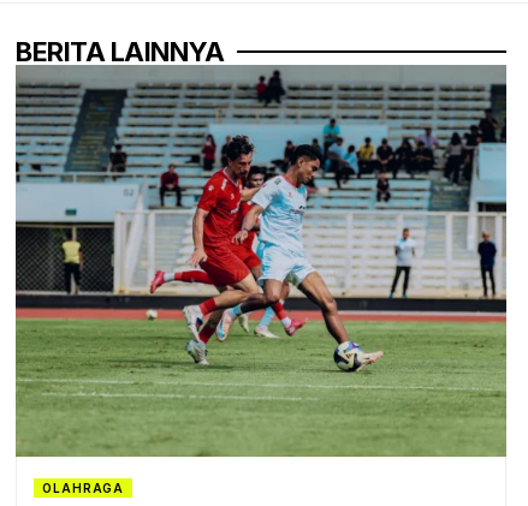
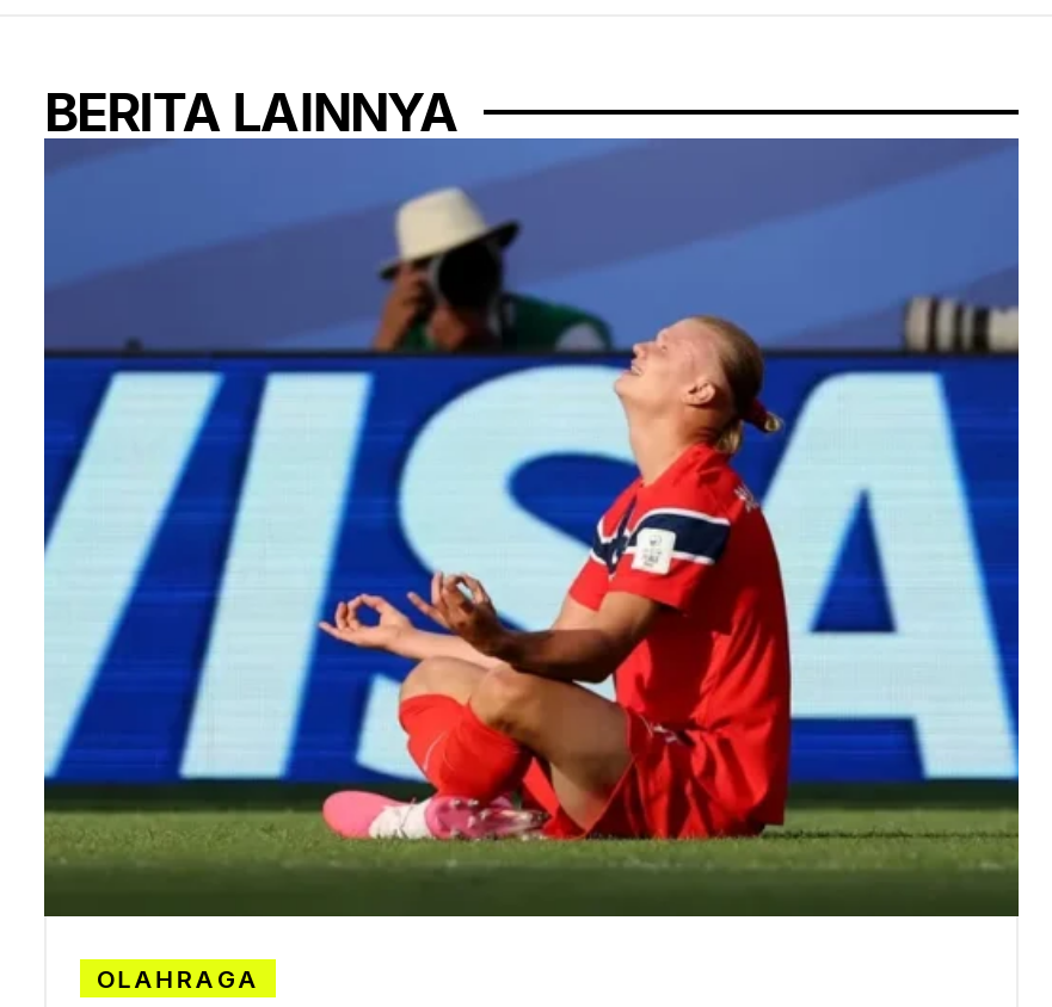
- [image]
+ [image]
